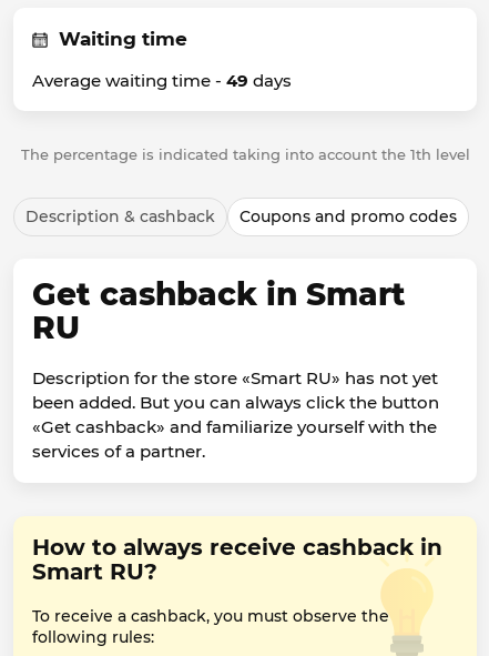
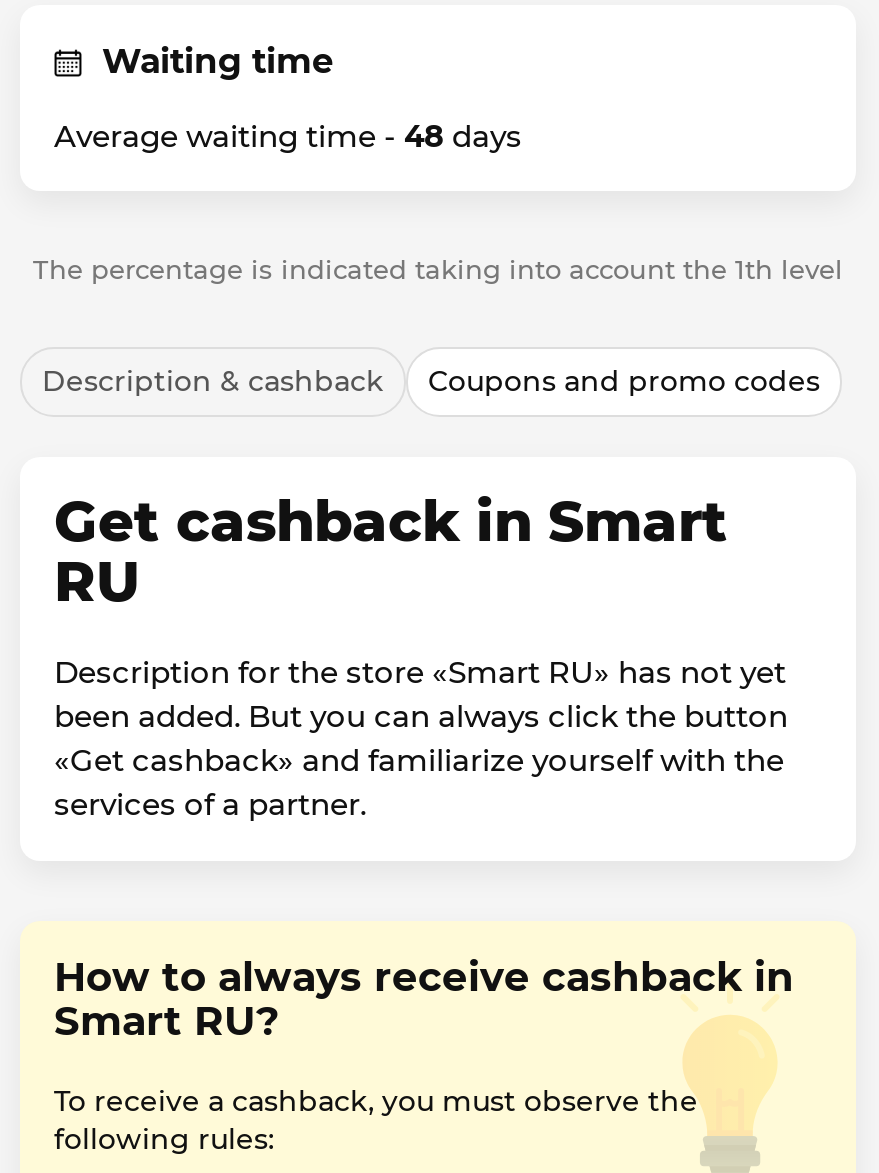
- Average waiting time - 49 days
+ Average waiting time - 48 days
